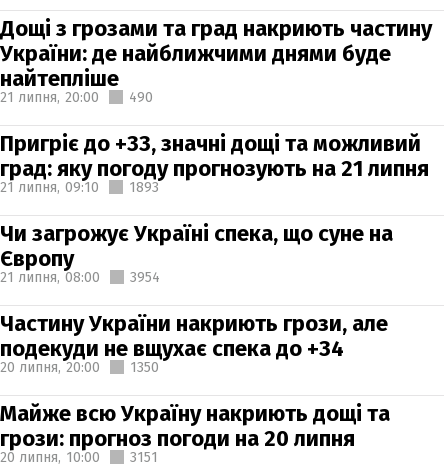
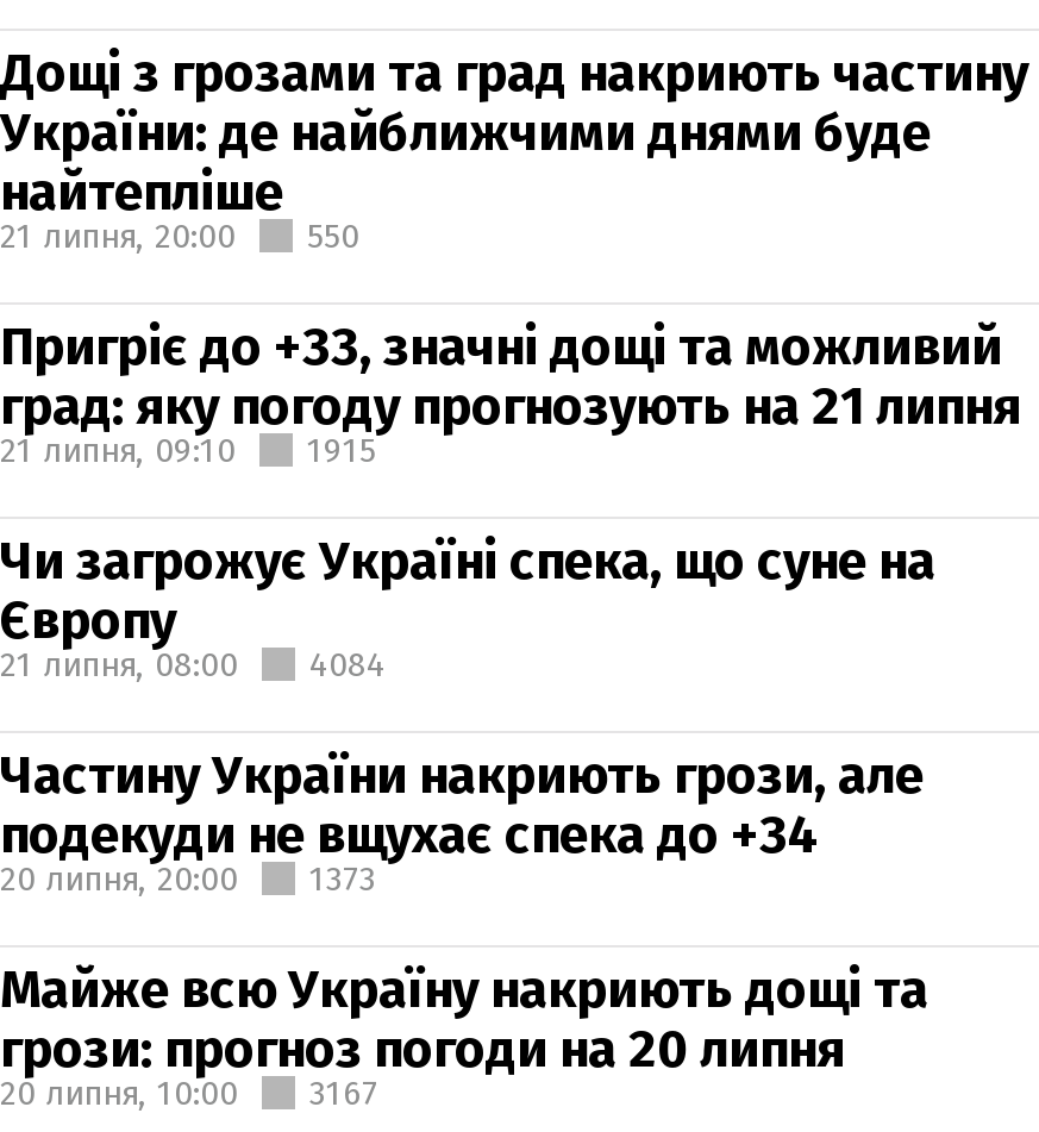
- 21 липня, 20:00 490
+ 21 липня, 20:00 550

- 1893
+ 1915

- 21 липня, 08:00 3954
+ 21 липня, 08:00 4084

- 20 липня, 20:00 1350
+ 20 липня, 20:00 1373

- 20 липня, 10:00 3151
+ 20 липня, 10:00 3167
